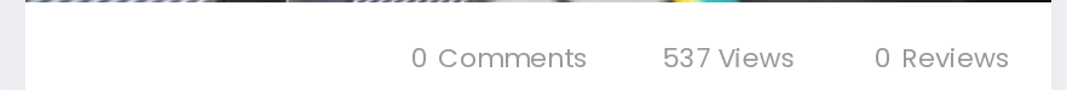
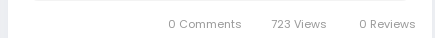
- 0 Comments 537 Views 0 Reviews
+ 0 Comments 723 Views 0 Reviews
